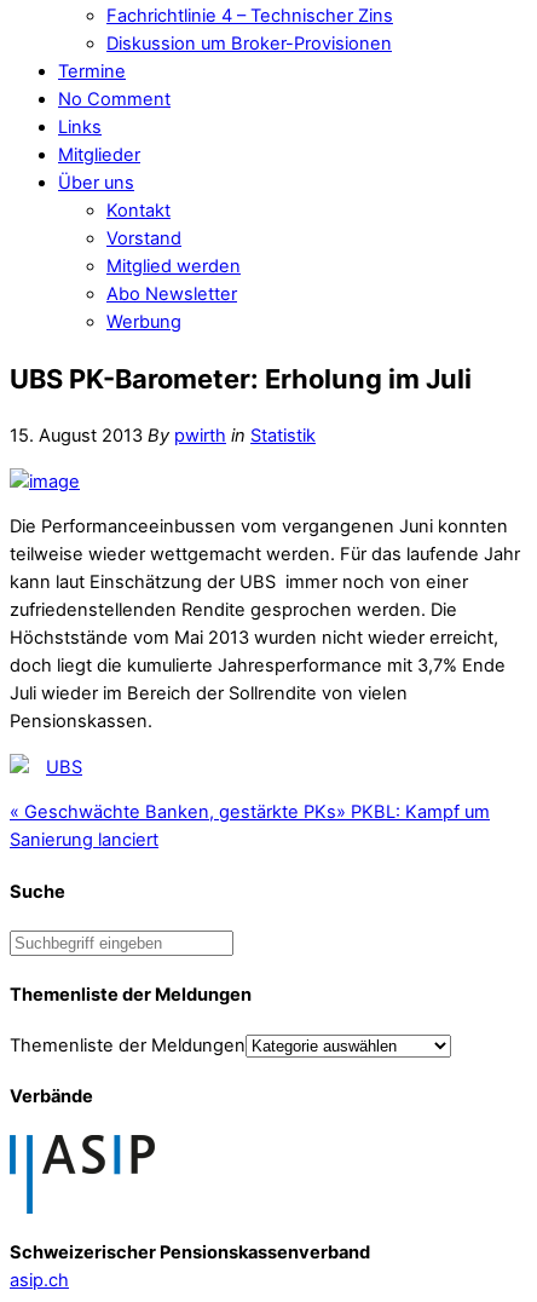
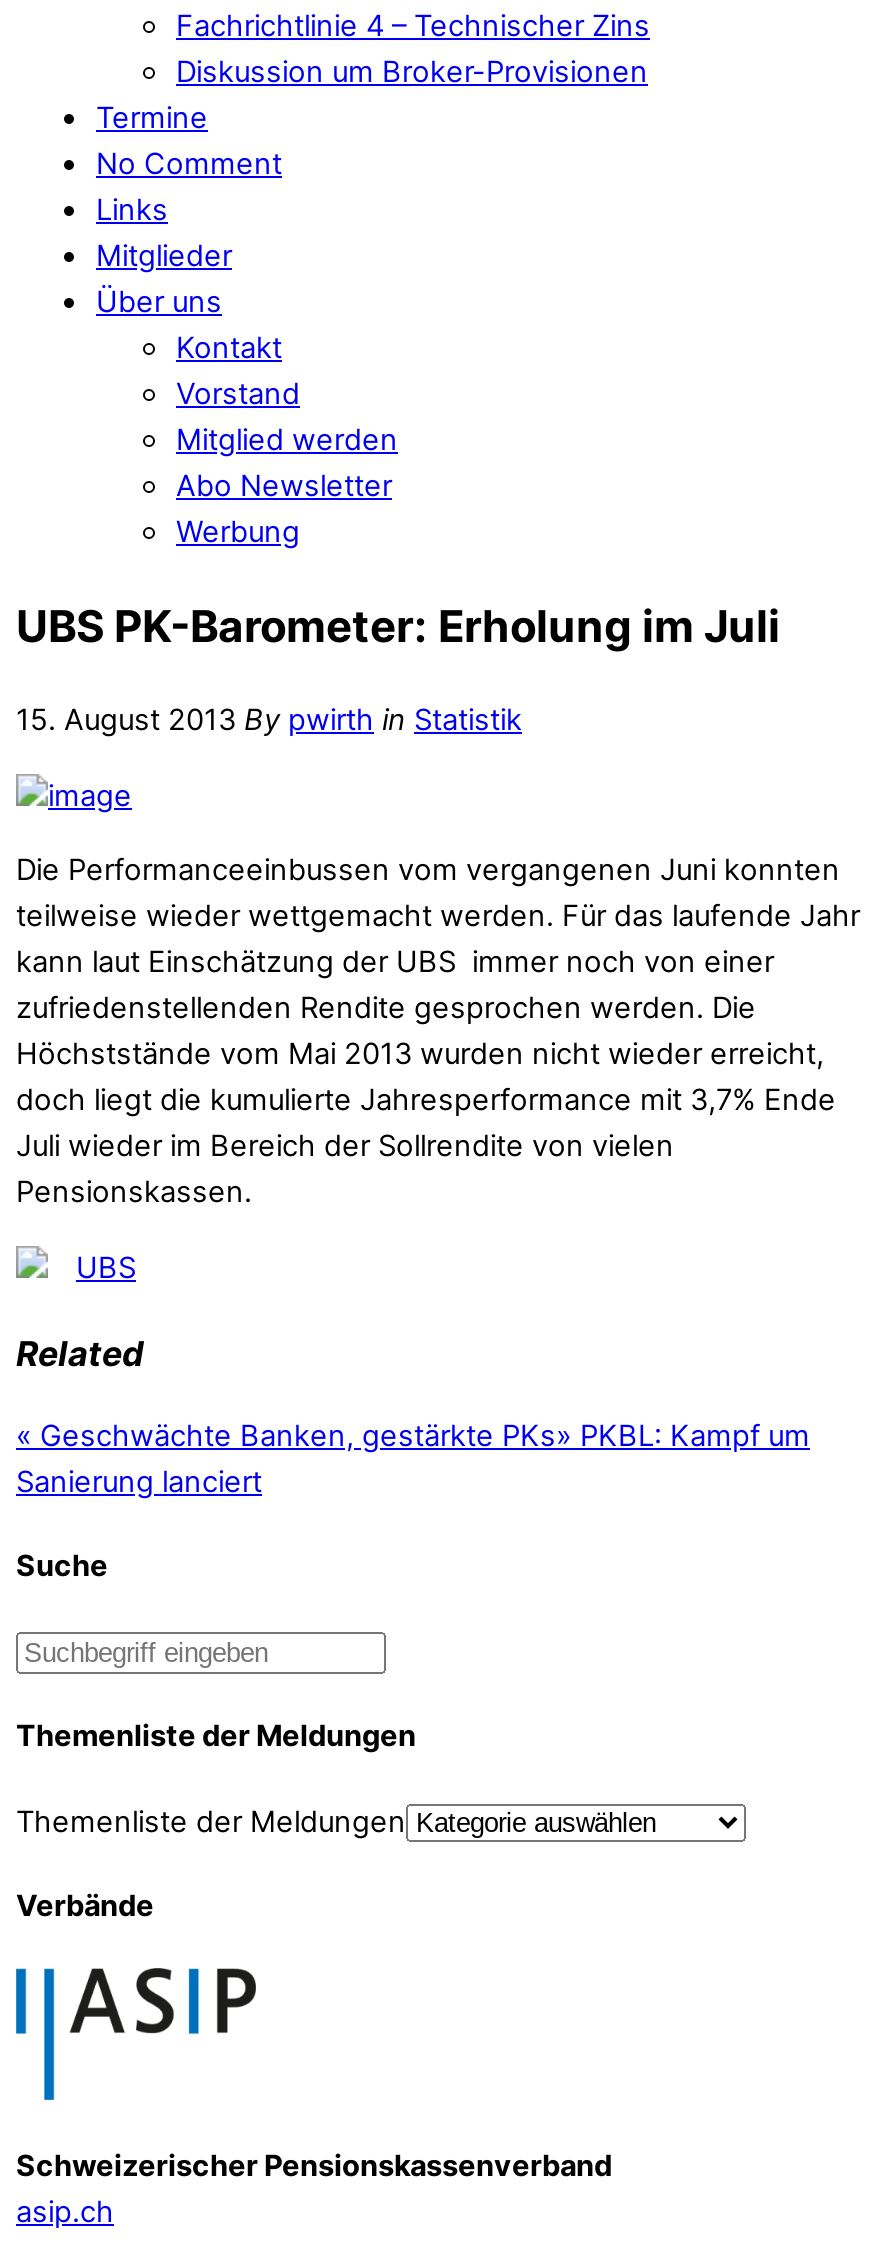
+ Related
